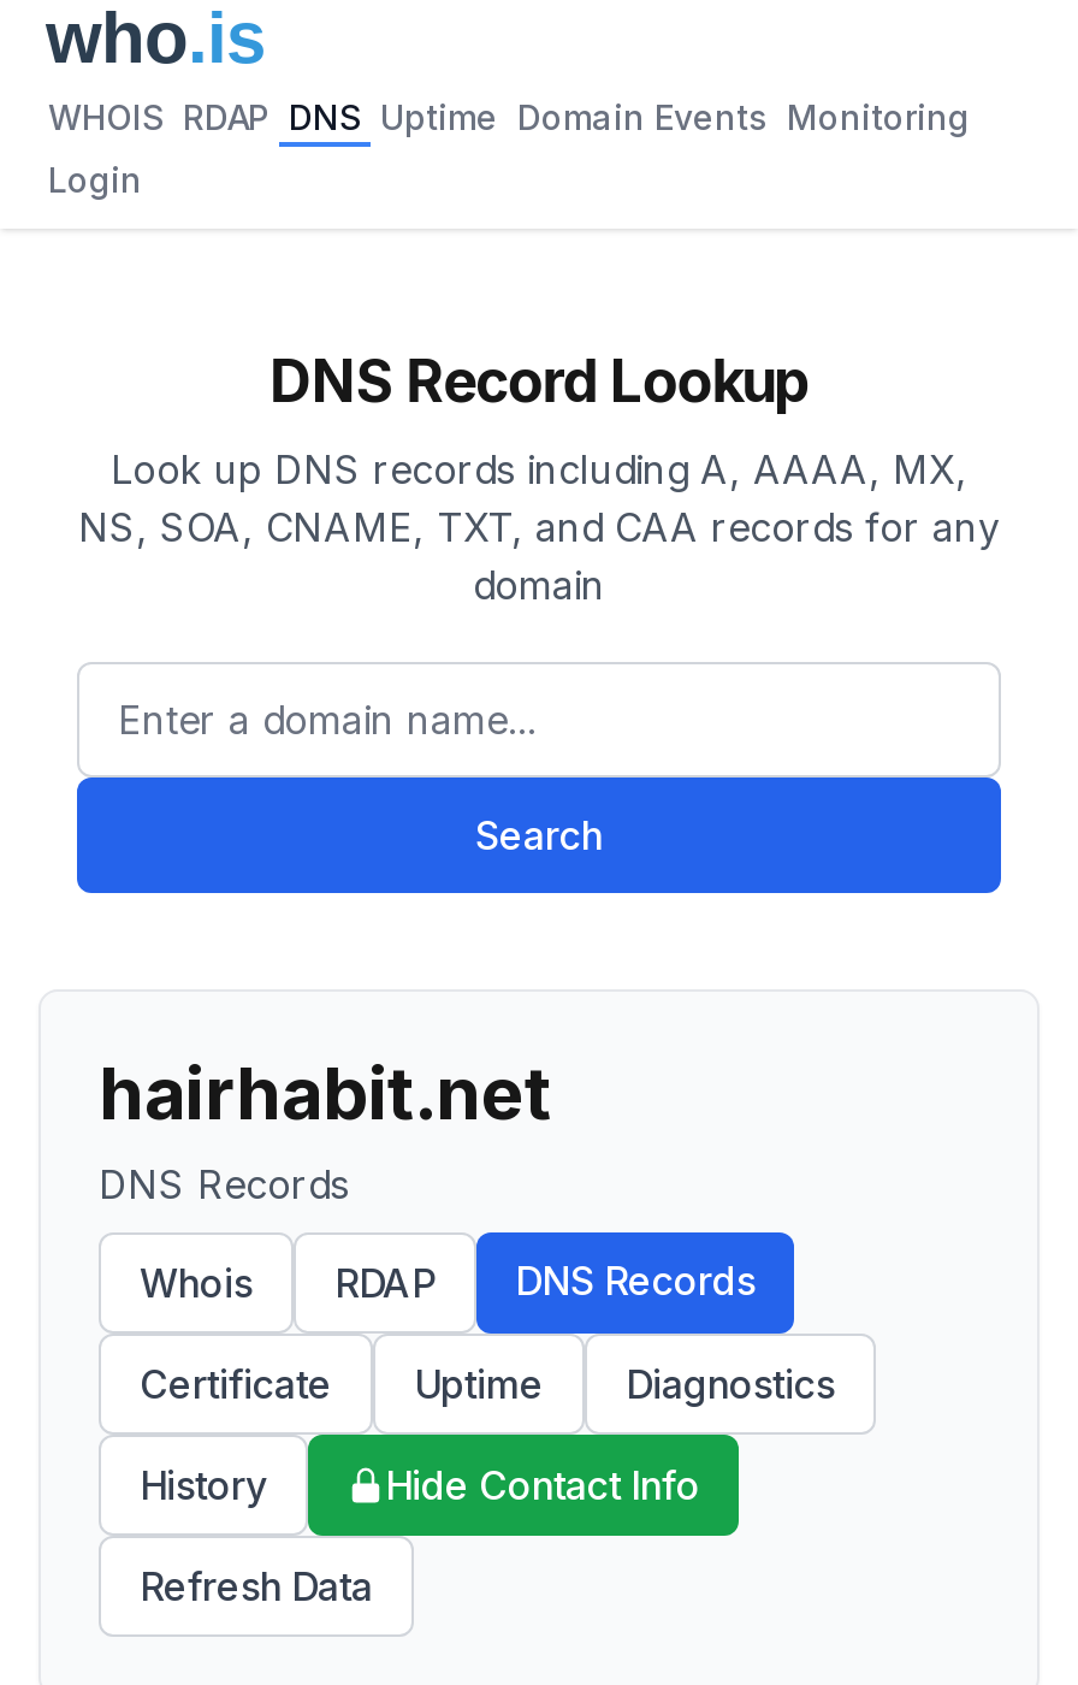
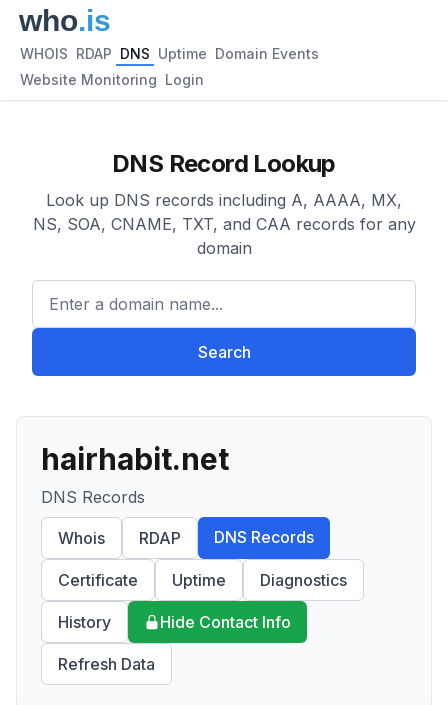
- WHOIS RDAP DNS Uptime Domain Events Monitoring
+ WHOIS RDAP DNS Uptime Domain Events

- Login
+ Website Monitoring Login
